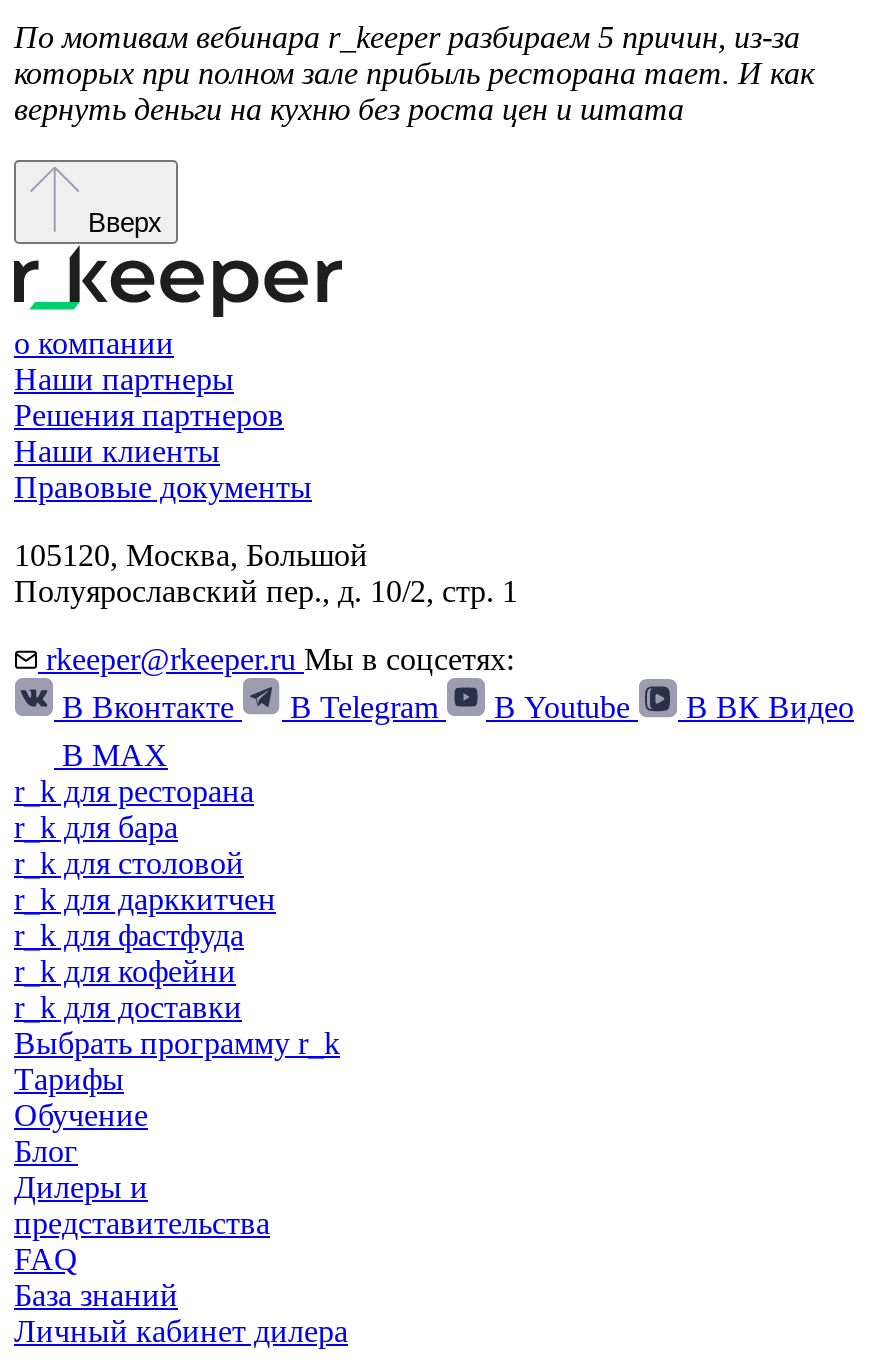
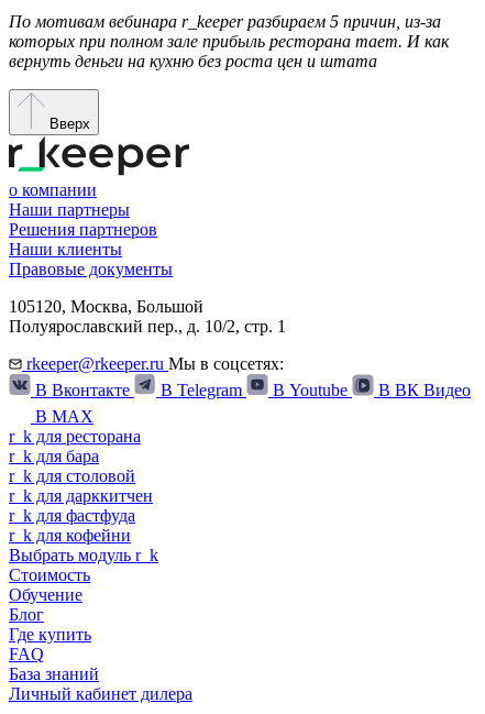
- r _ k для доставки
- Выбрать программу r _ k
- Тарифы
+ Выбрать модуль r _ k
+ Стоимость

- Дилеры и
- представительства
+ Где купить
